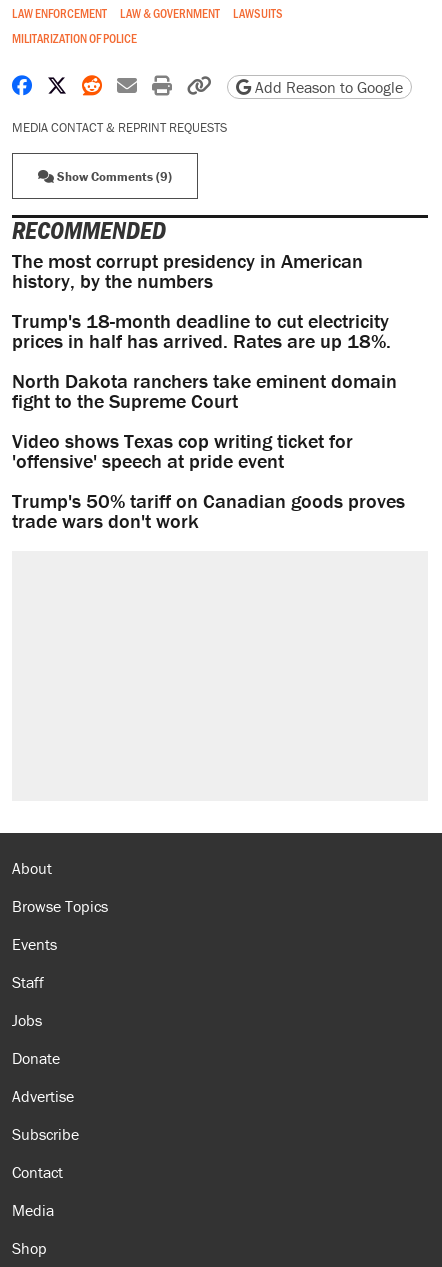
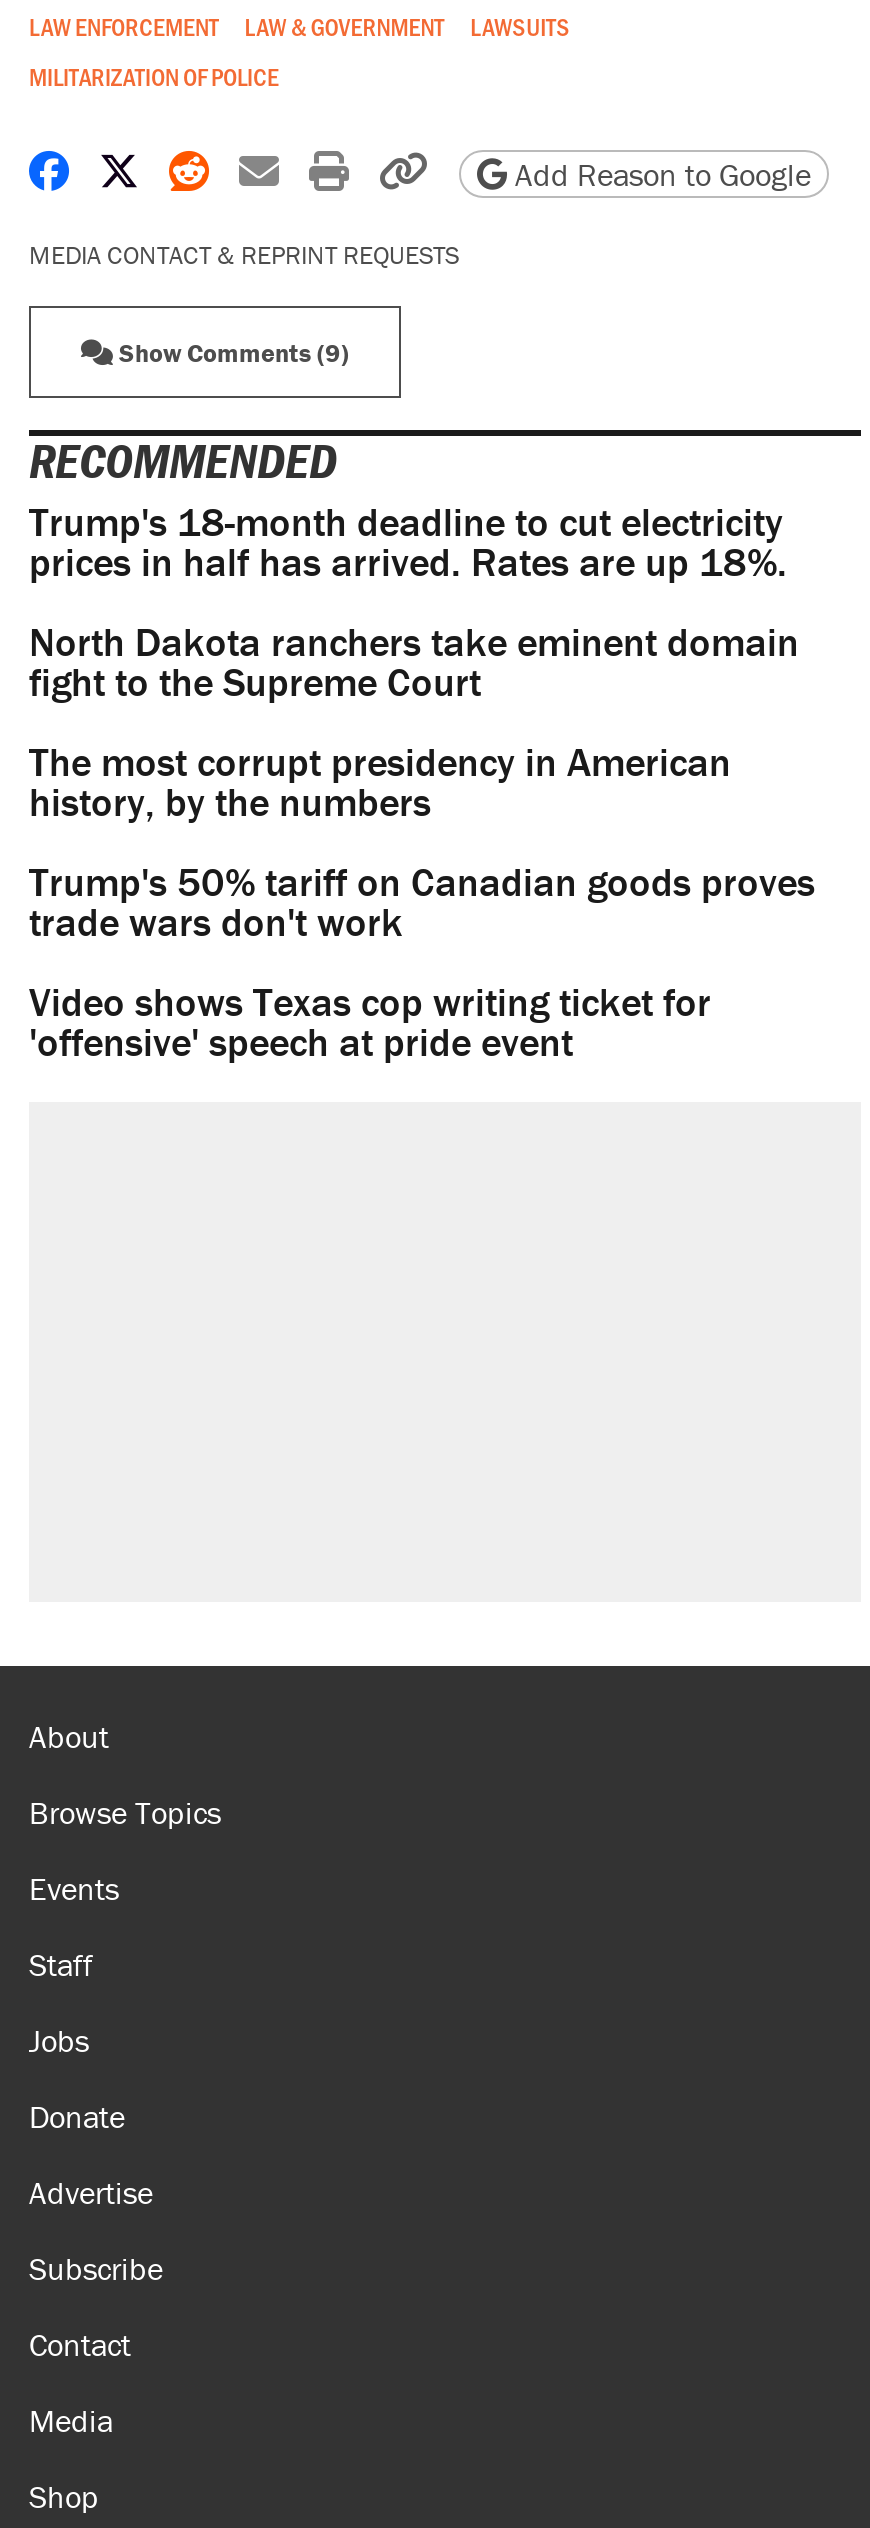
moved down: The most corrupt presidency in American | history, by the numbers

moved up: Trump's 18-month deadline to cut electricity | prices in half has arrived. Rates are up 18%. | North Dakota ranchers take eminent domain | fight to the Supreme Court

moved down: Video shows Texas cop writing ticket for | 'offensive' speech at pride event

moved up: Trump's 50% tariff on Canadian goods proves | trade wars don't work
